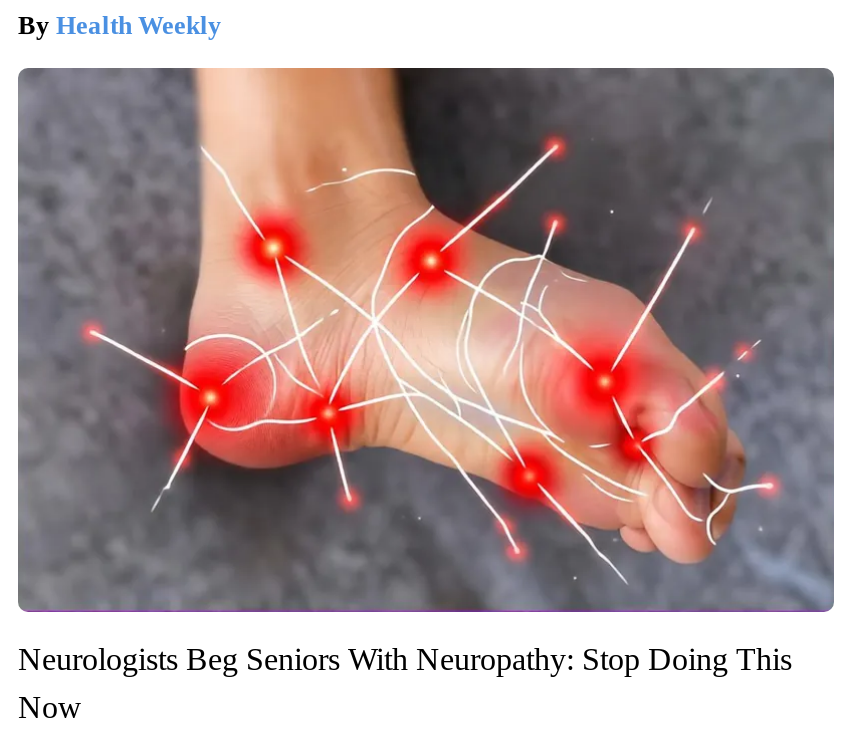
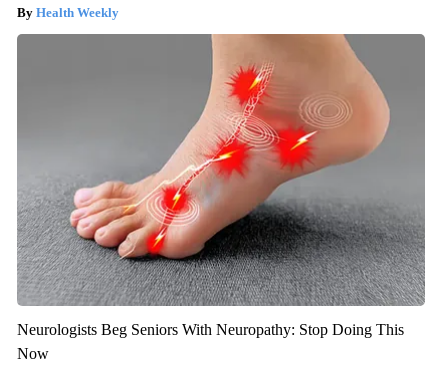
- [image]
+ [image]
